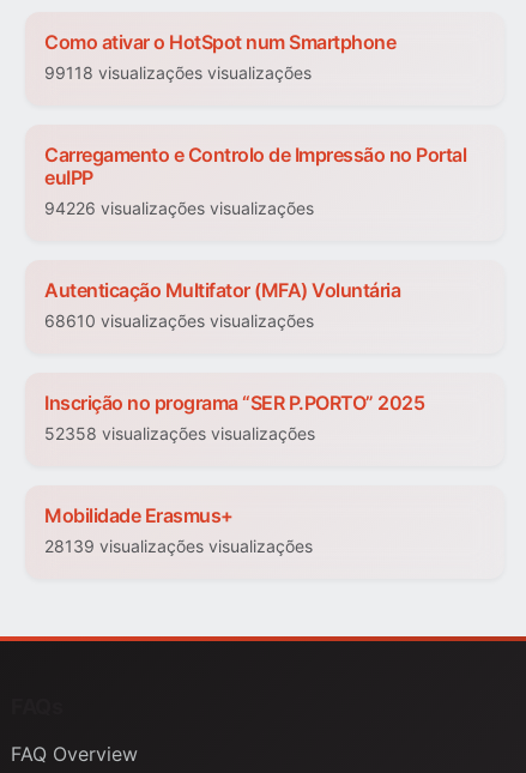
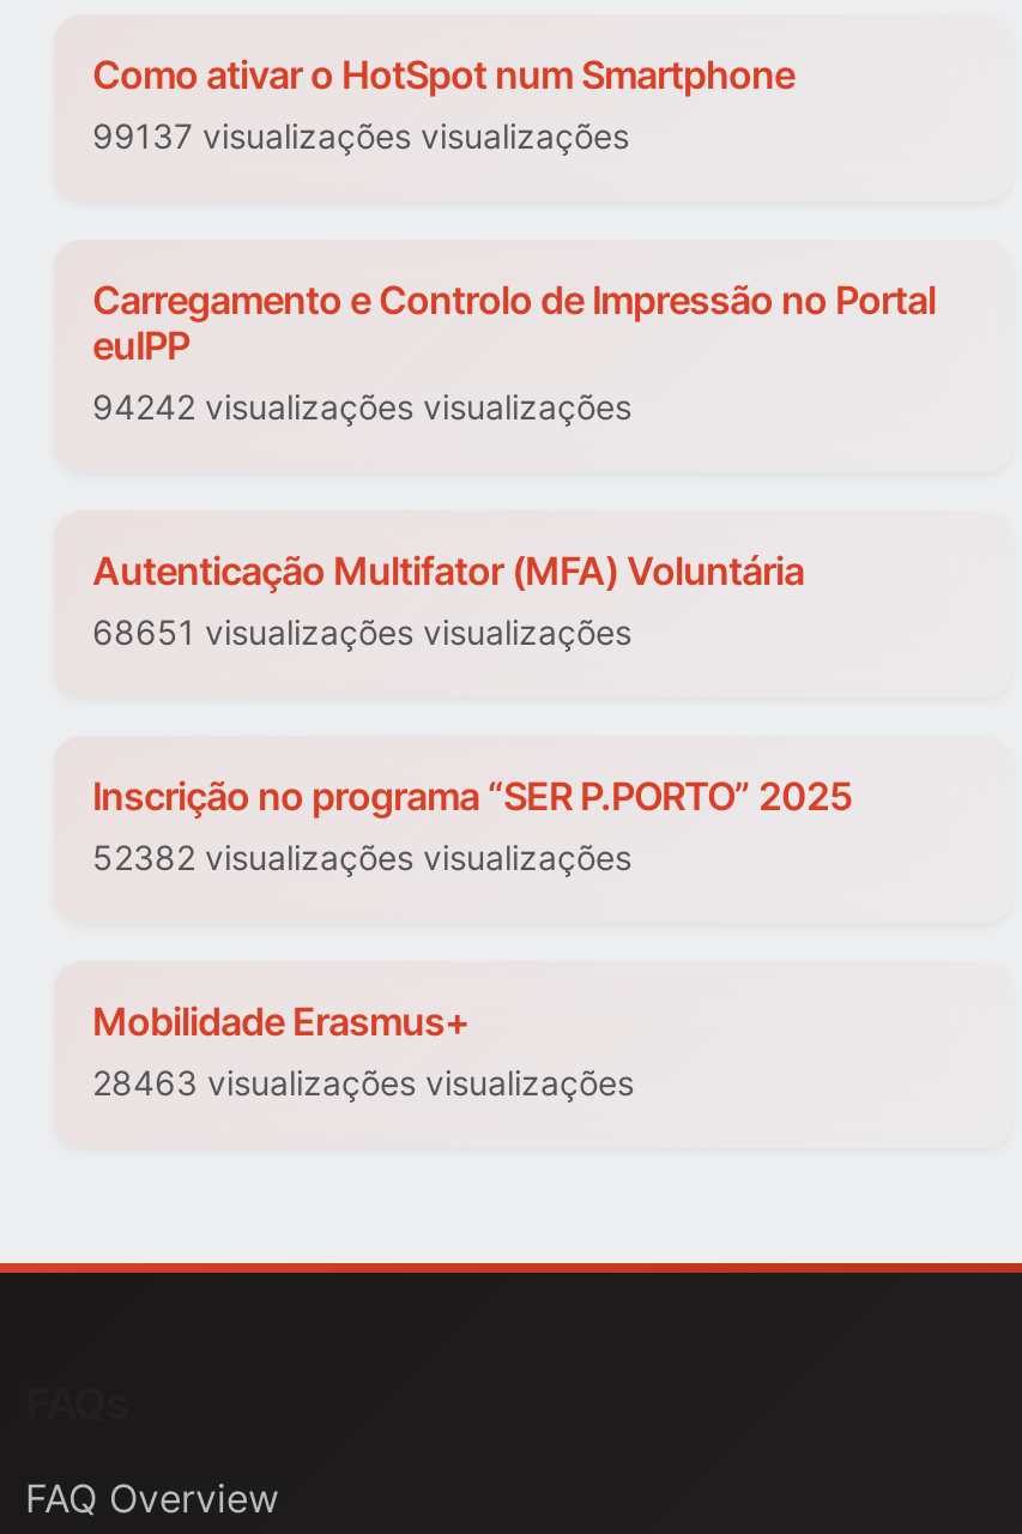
- 99118 visualizações visualizações
+ 99137 visualizações visualizações

- 94226 visualizações visualizações
+ 94242 visualizações visualizações

- 68610 visualizações visualizações
+ 68651 visualizações visualizações

- 52358 visualizações visualizações
+ 52382 visualizações visualizações

- 28139 visualizações visualizações
+ 28463 visualizações visualizações
